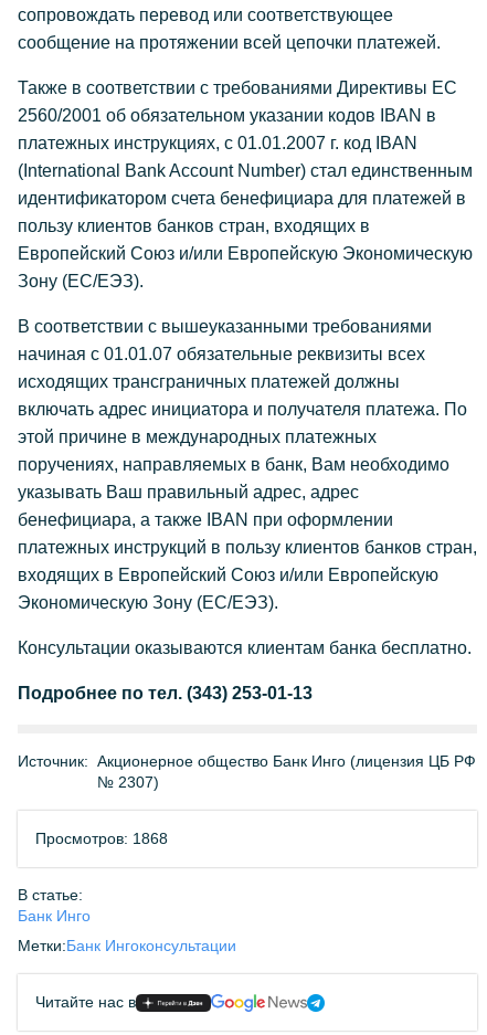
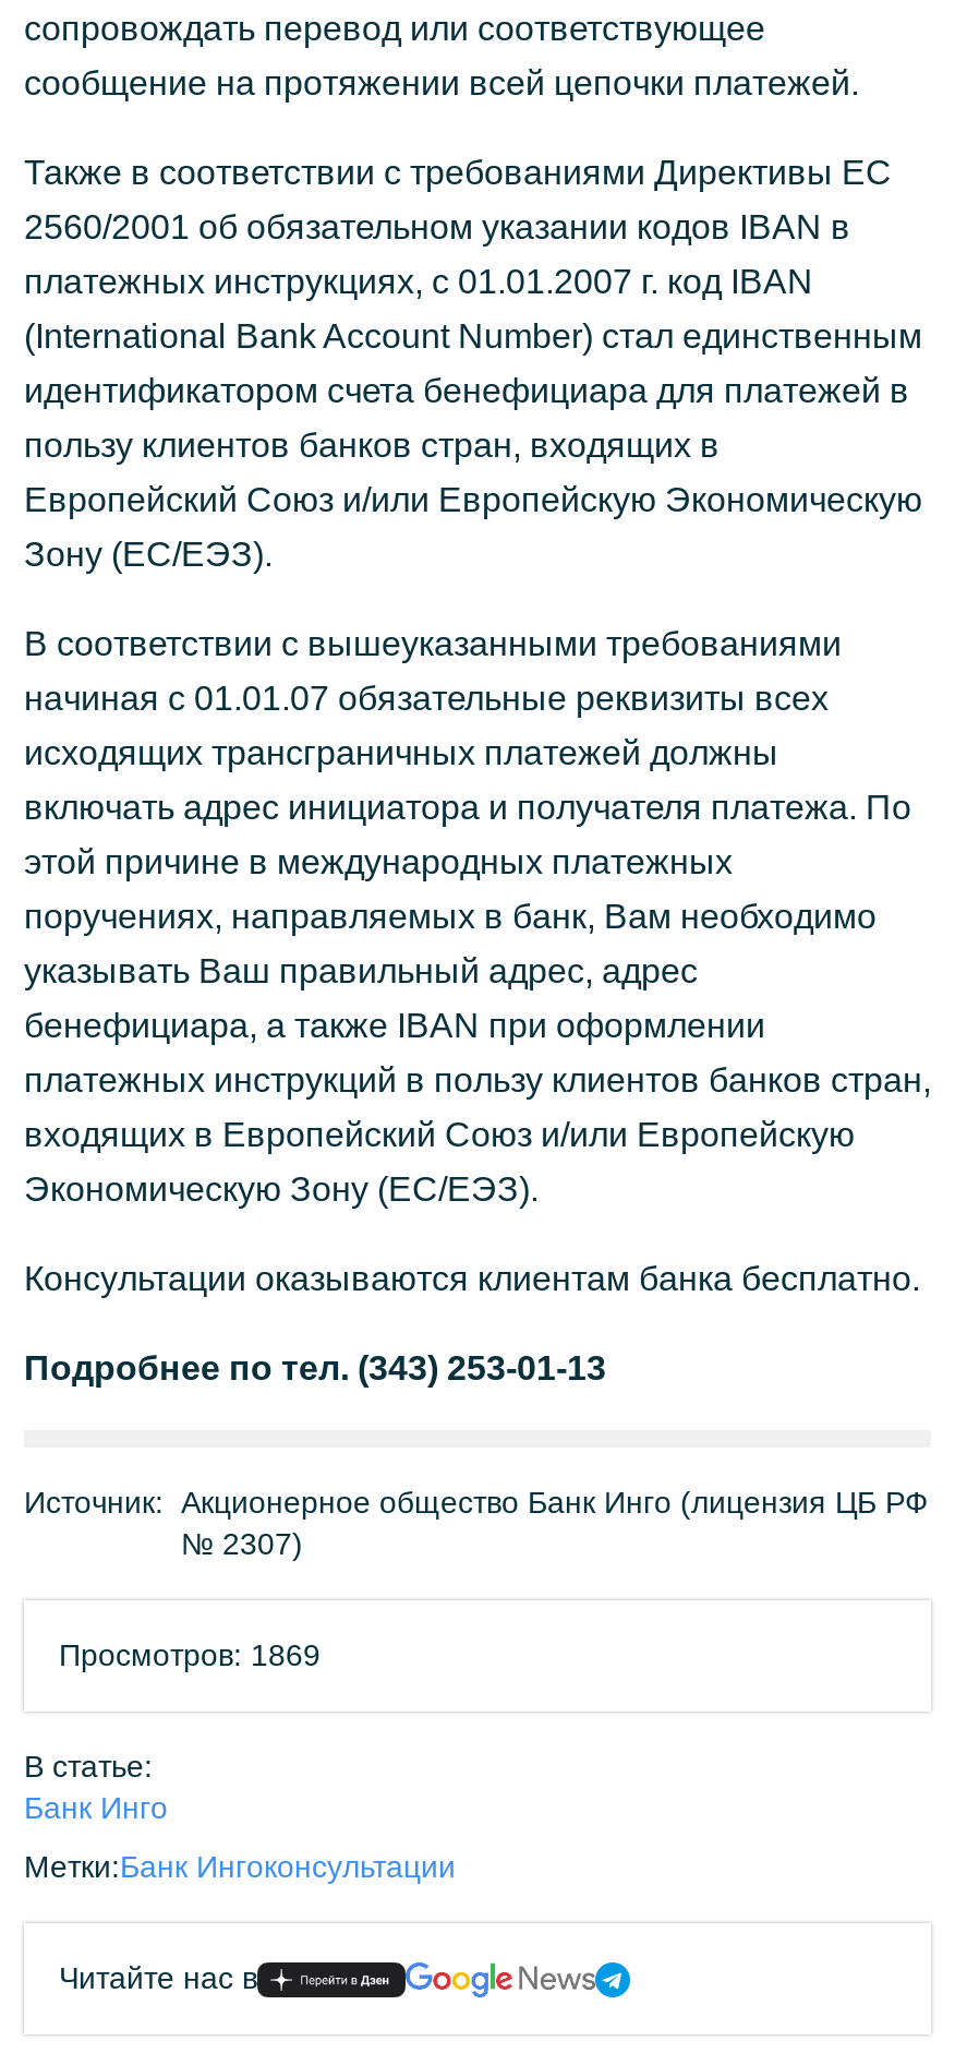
- Просмотров: 1868
+ Просмотров: 1869
